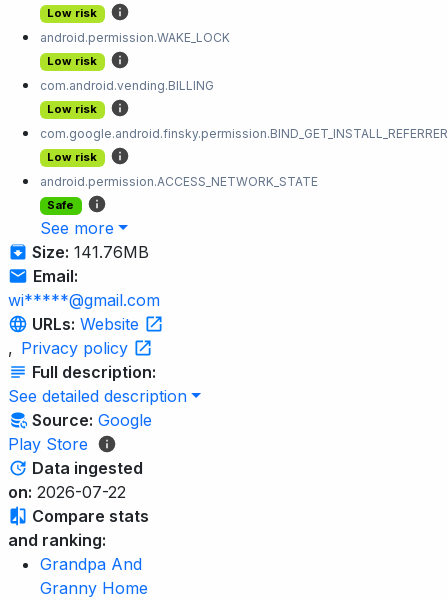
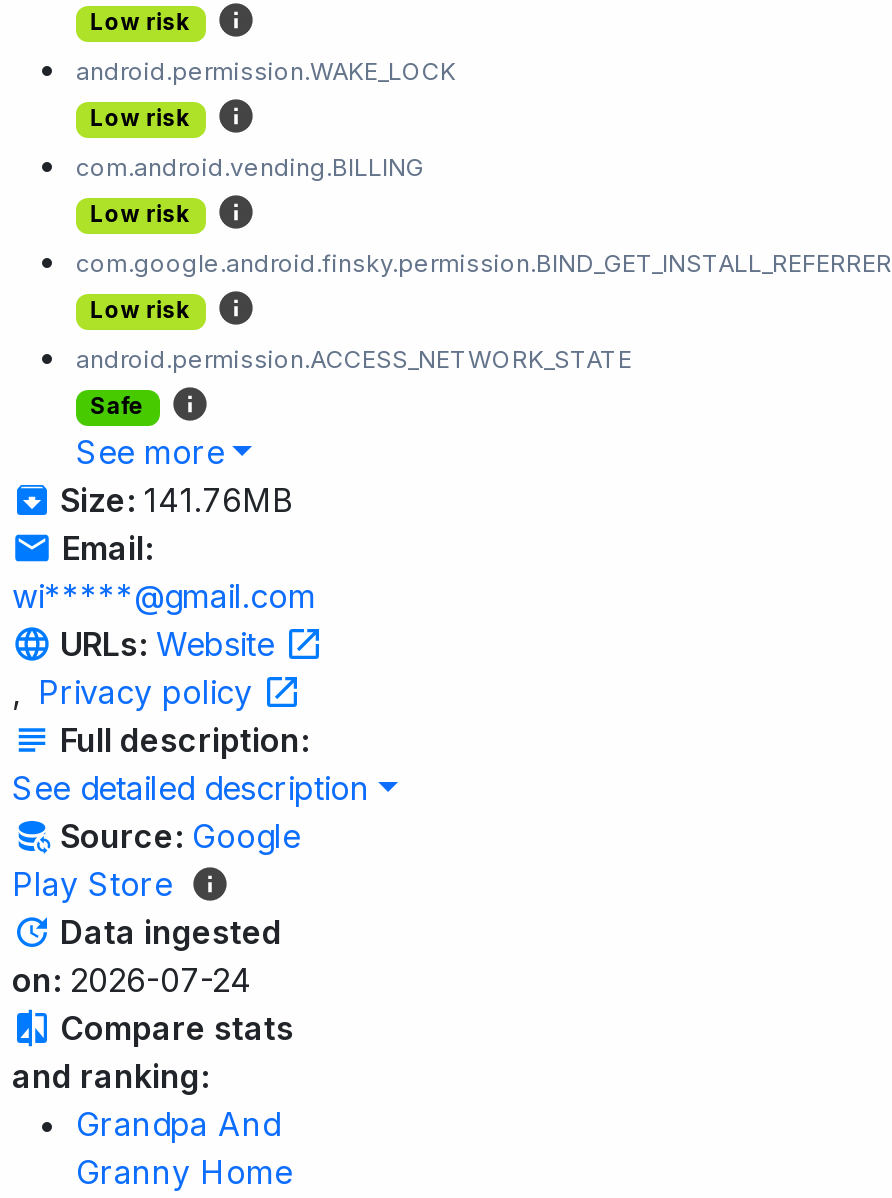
- on: 2026-07-22
+ on: 2026-07-24
